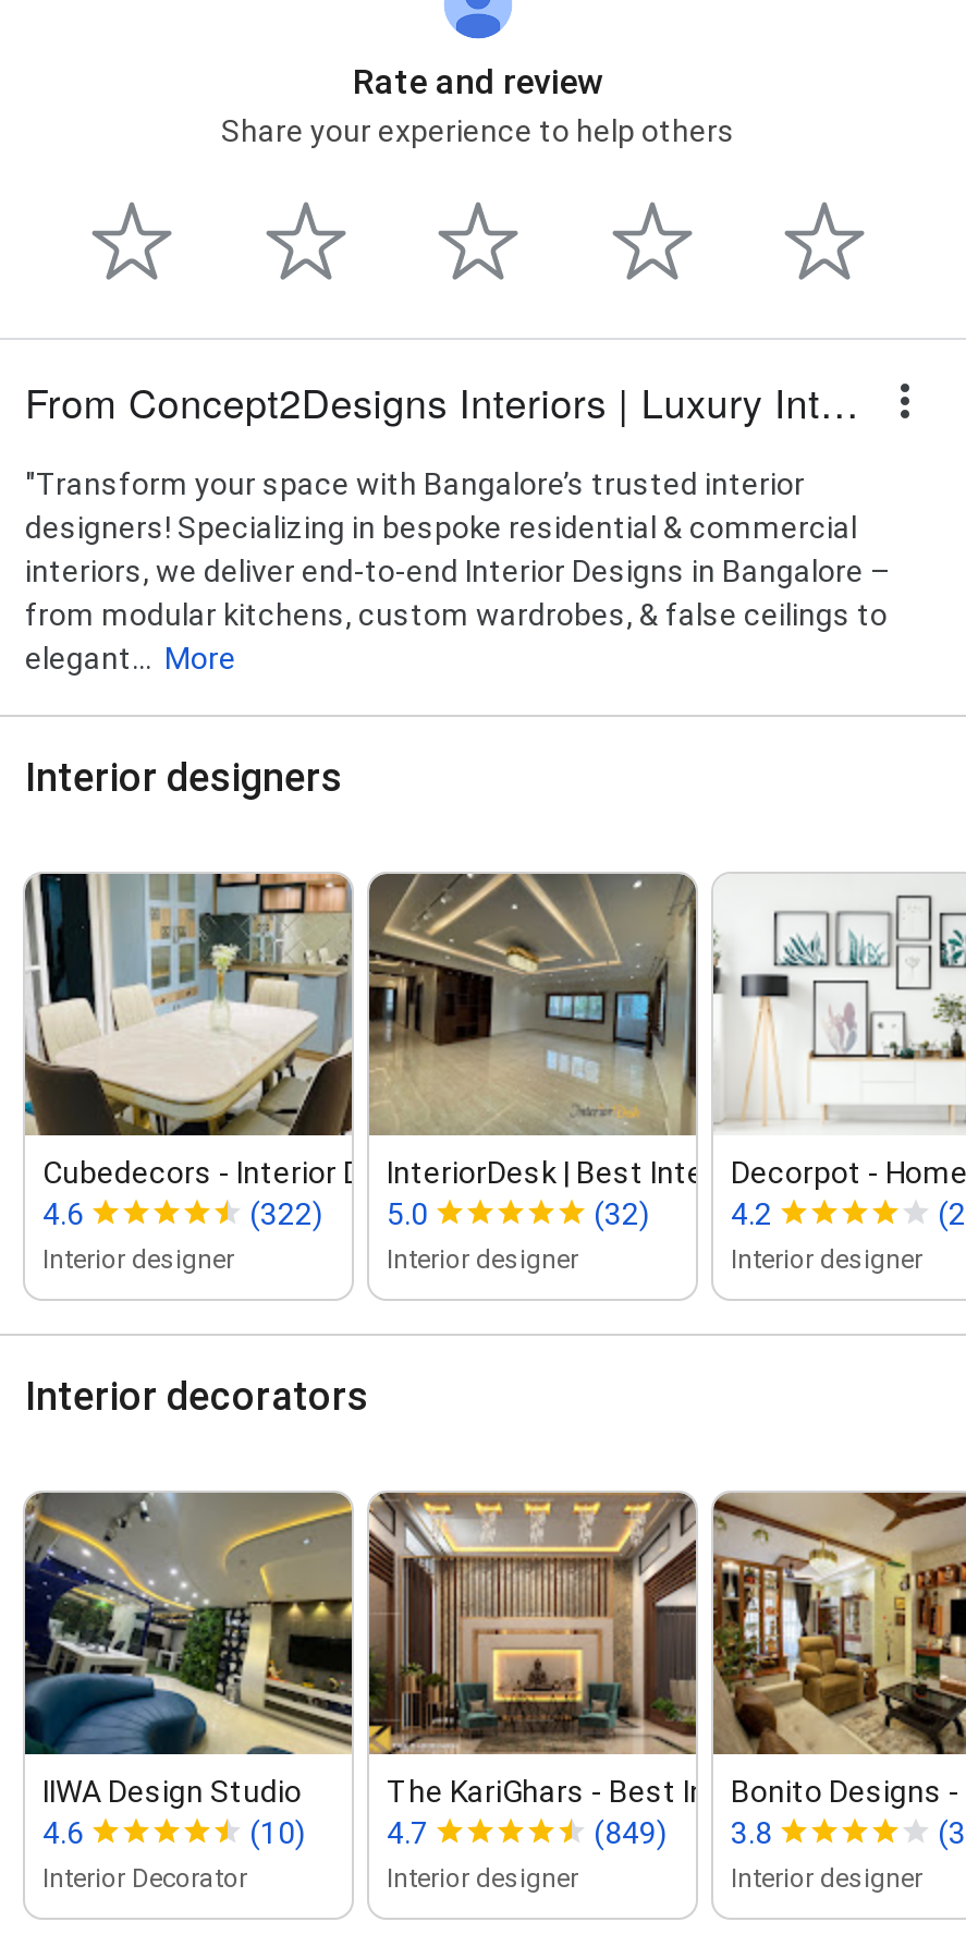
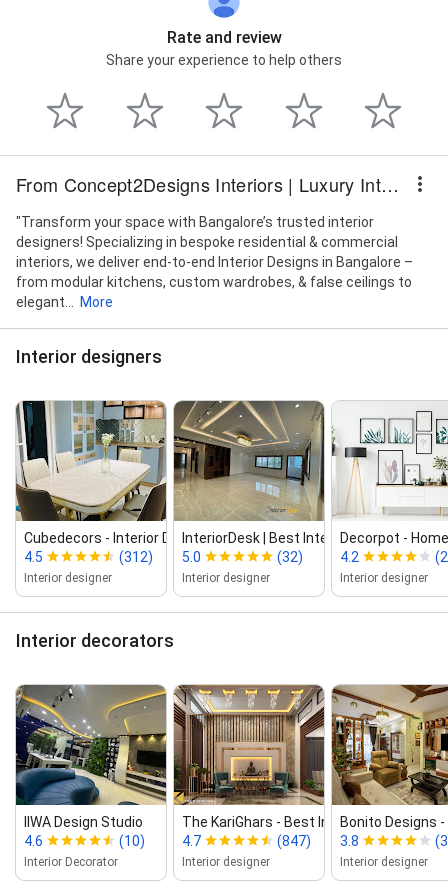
- 4.6
+ 4.5

- (322) 5.0
+ (312) 5.0

- (849) 3.8
+ (847) 3.8
